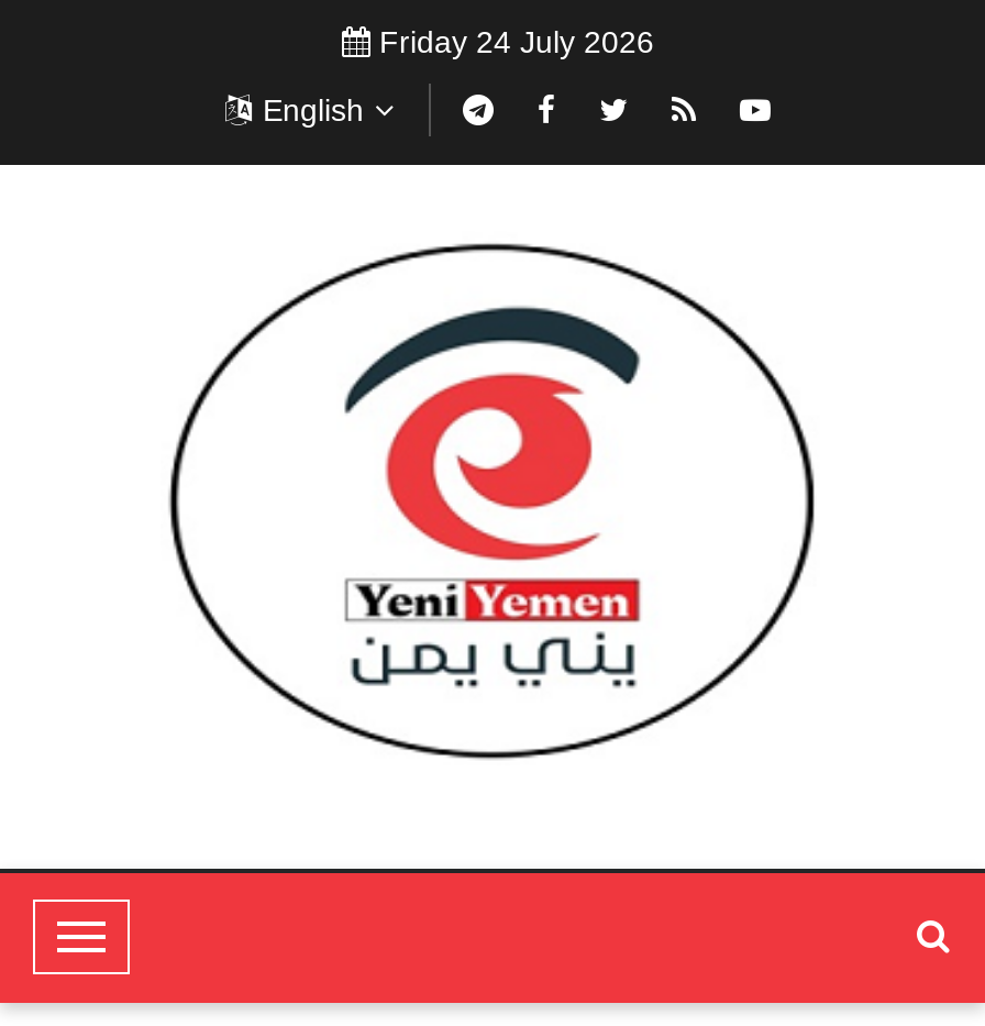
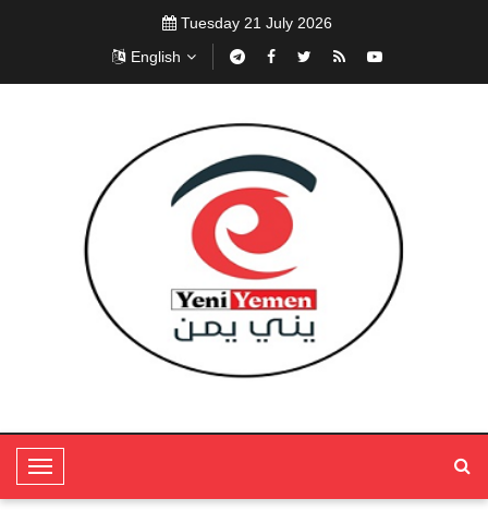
- Friday 24 July 2026
+ Tuesday 21 July 2026
